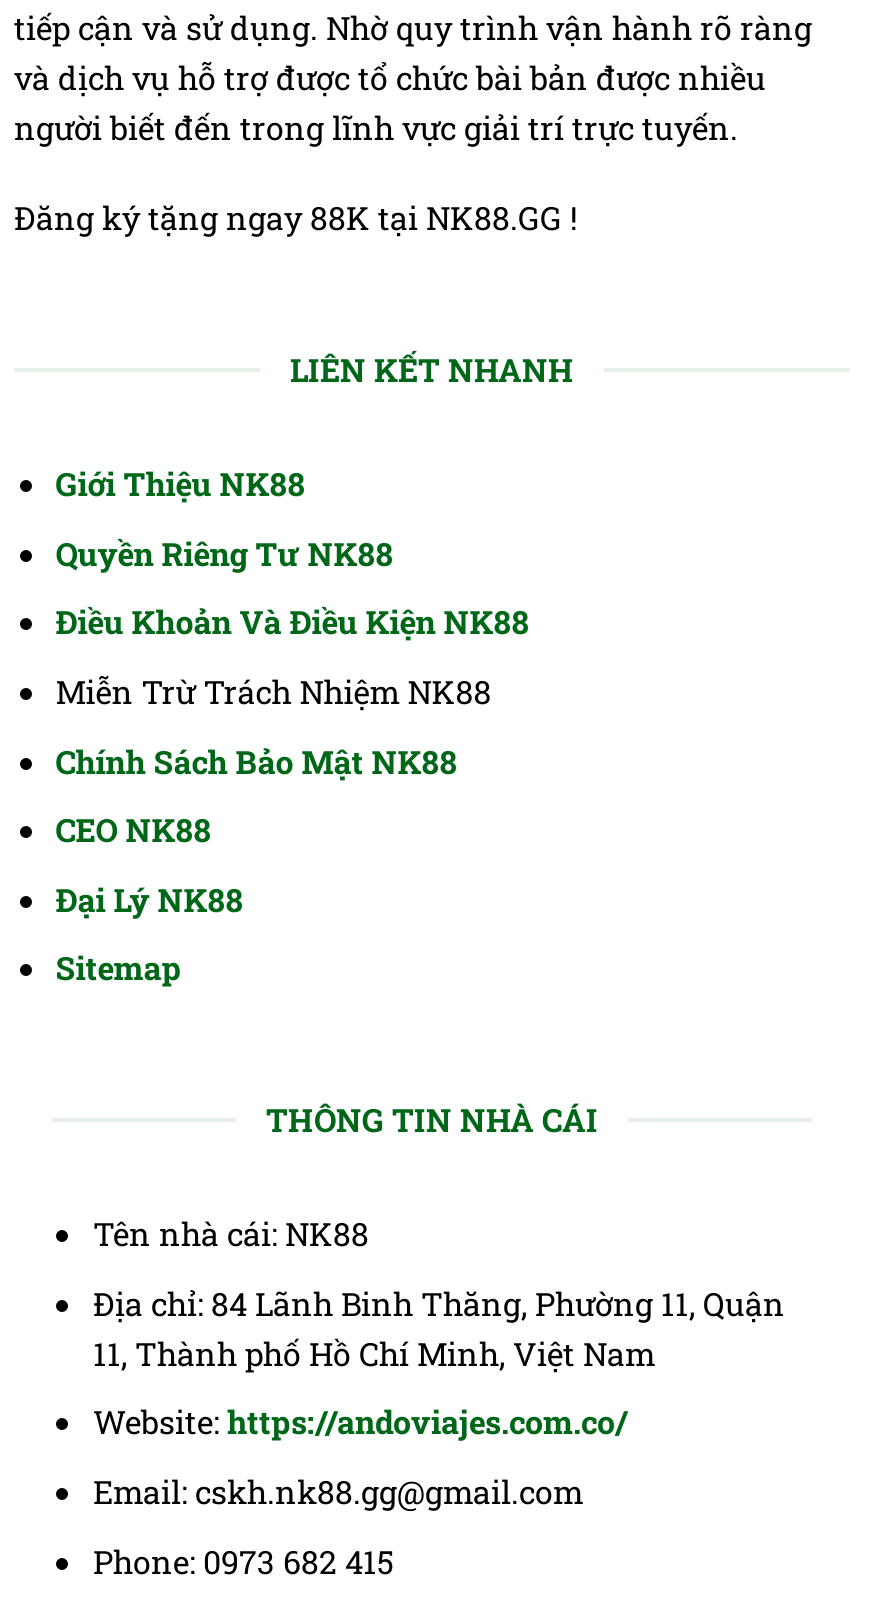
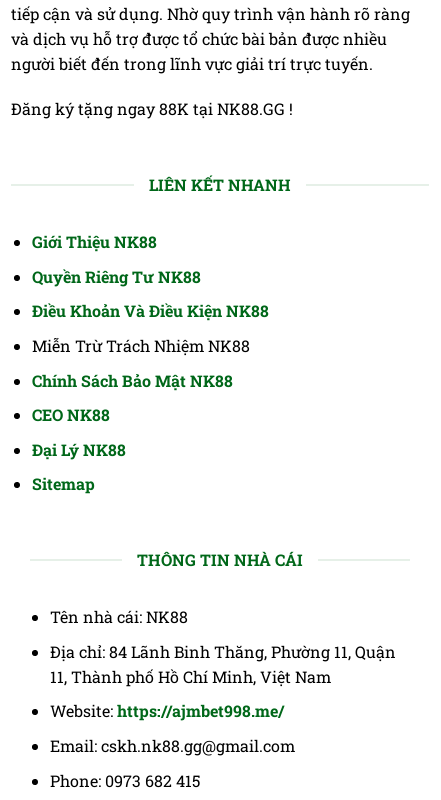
- Website: https://andoviajes.com.co/
+ Website: https://ajmbet998.me/
